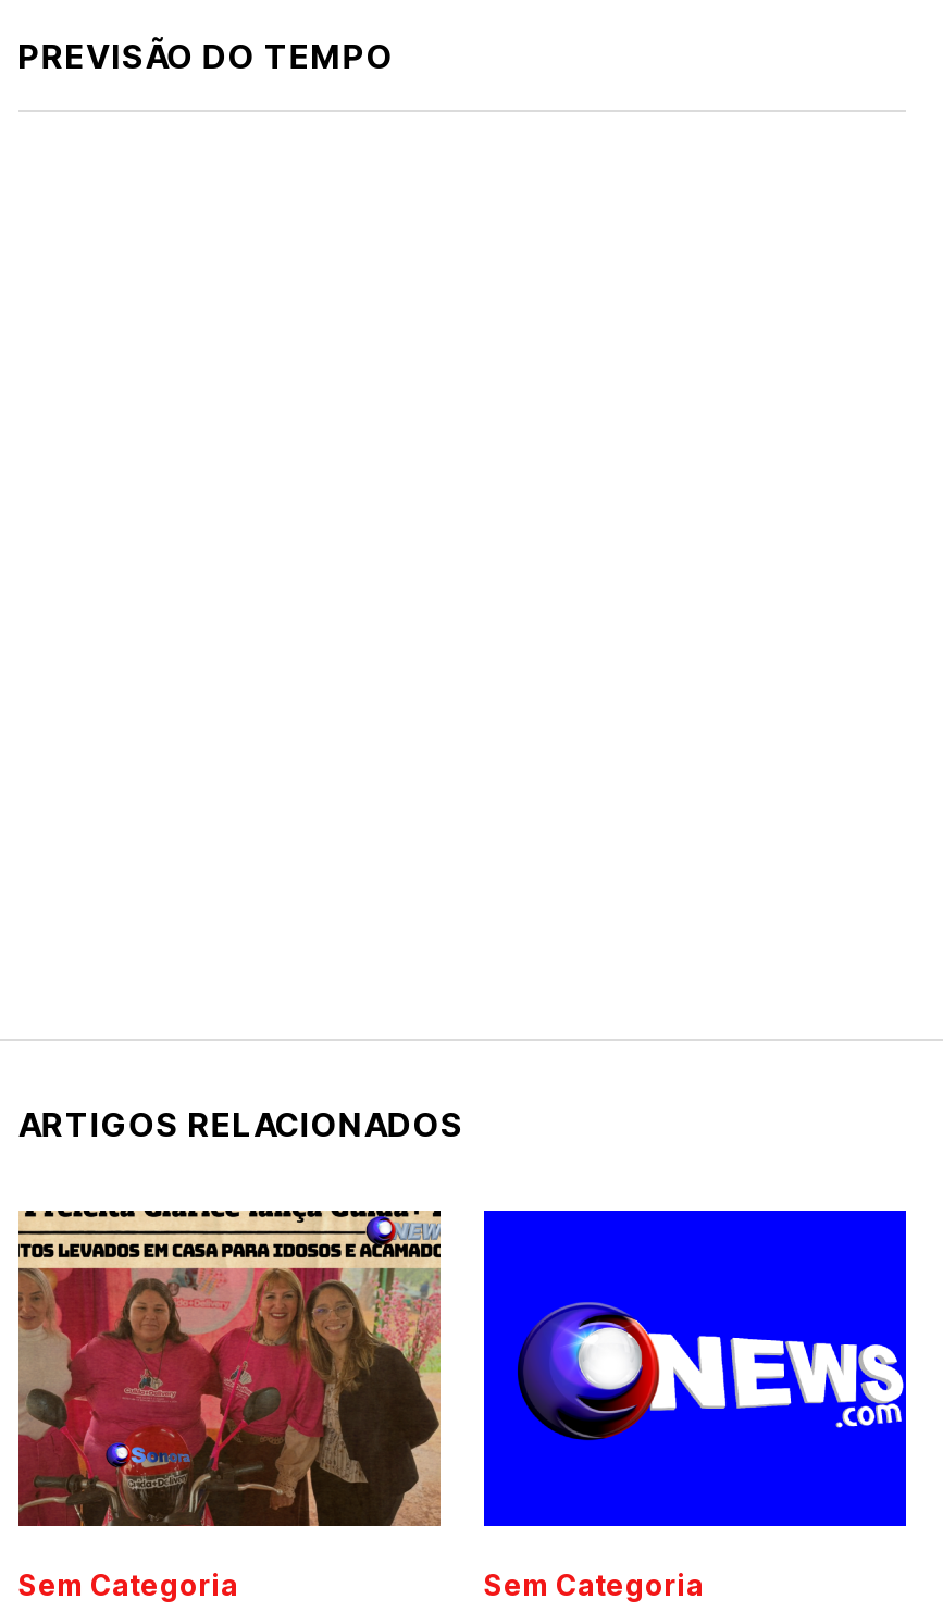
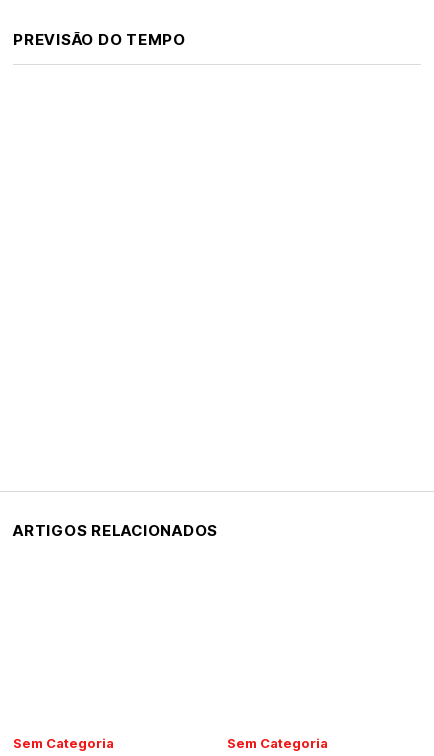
- [image]

- [image]
